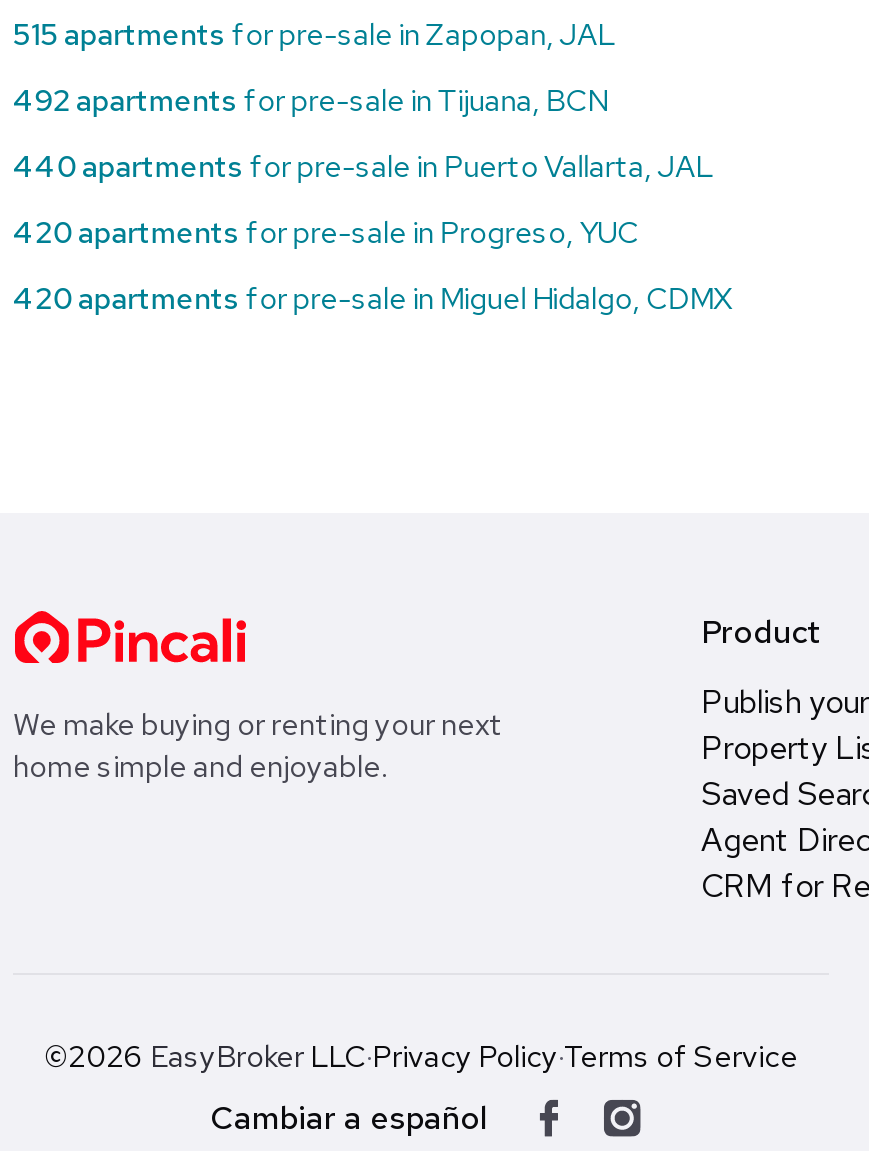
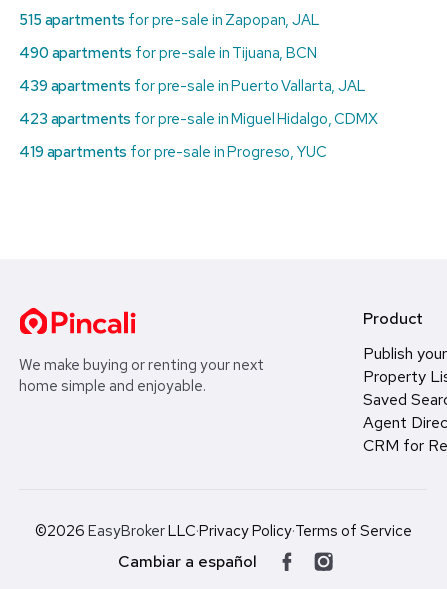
- 492 apartments for pre-sale in Tijuana, BCN
+ 490 apartments for pre-sale in Tijuana, BCN

- 440 apartments for pre-sale in Puerto Vallarta, JAL
+ 439 apartments for pre-sale in Puerto Vallarta, JAL

- 420 apartments for pre-sale in Progreso, YUC
+ 423 apartments for pre-sale in Miguel Hidalgo, CDMX

- 420 apartments for pre-sale in Miguel Hidalgo, CDMX
+ 419 apartments for pre-sale in Progreso, YUC
